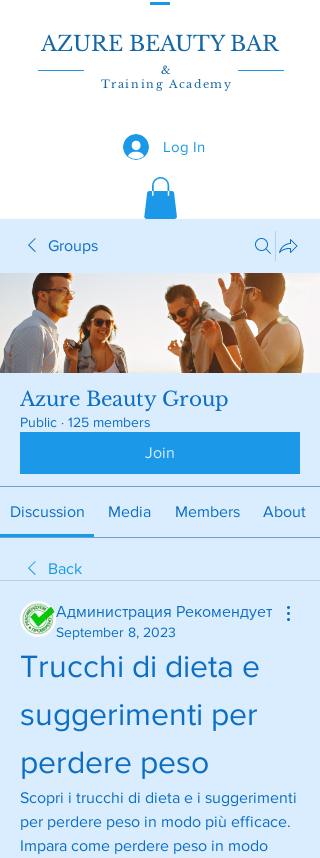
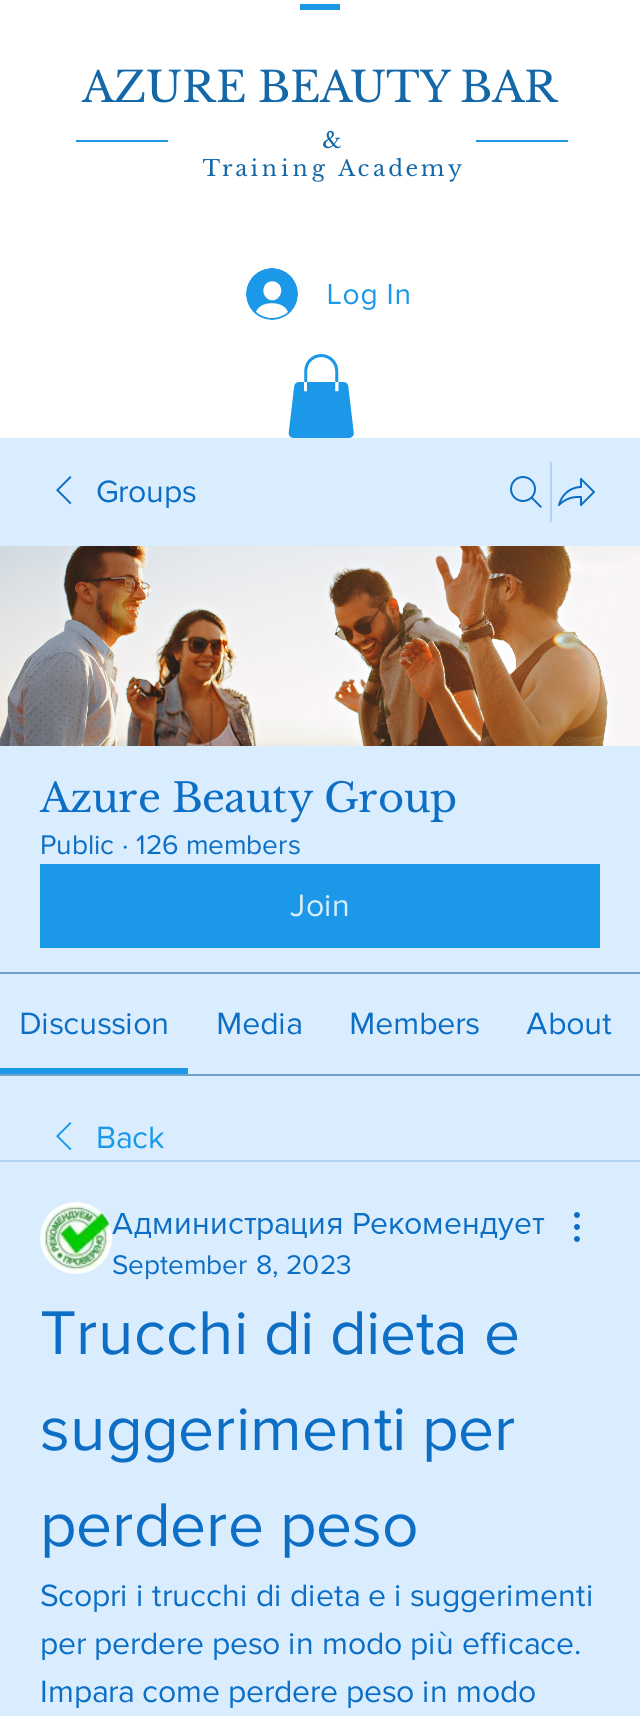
- Public · 125 members
+ Public · 126 members
